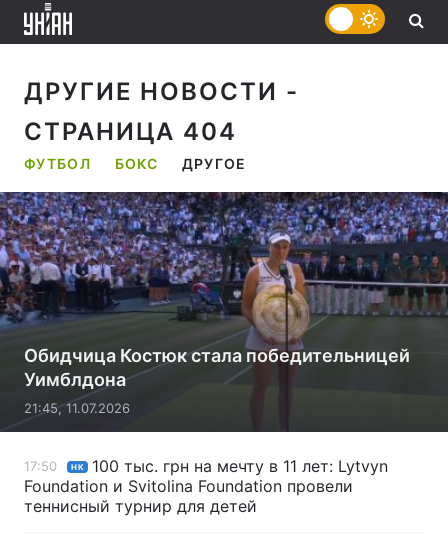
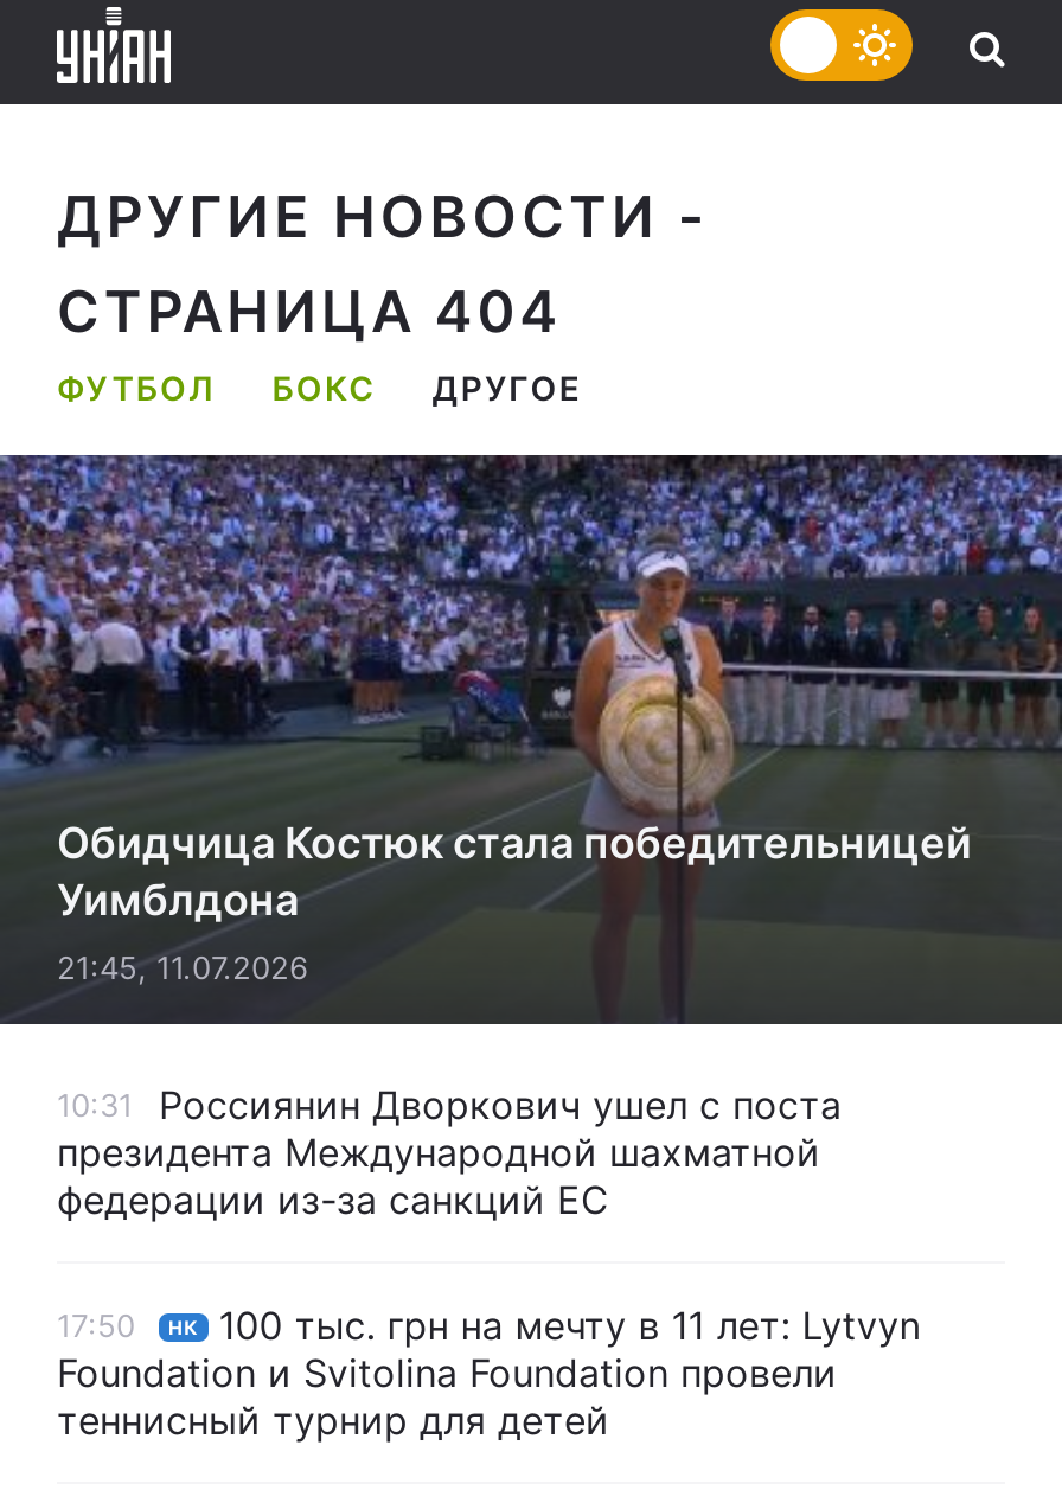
+ 10:31
+ Россиянин Дворкович ушел с поста
+ президента Международной шахматной
+ федерации из-за санкций ЕС
